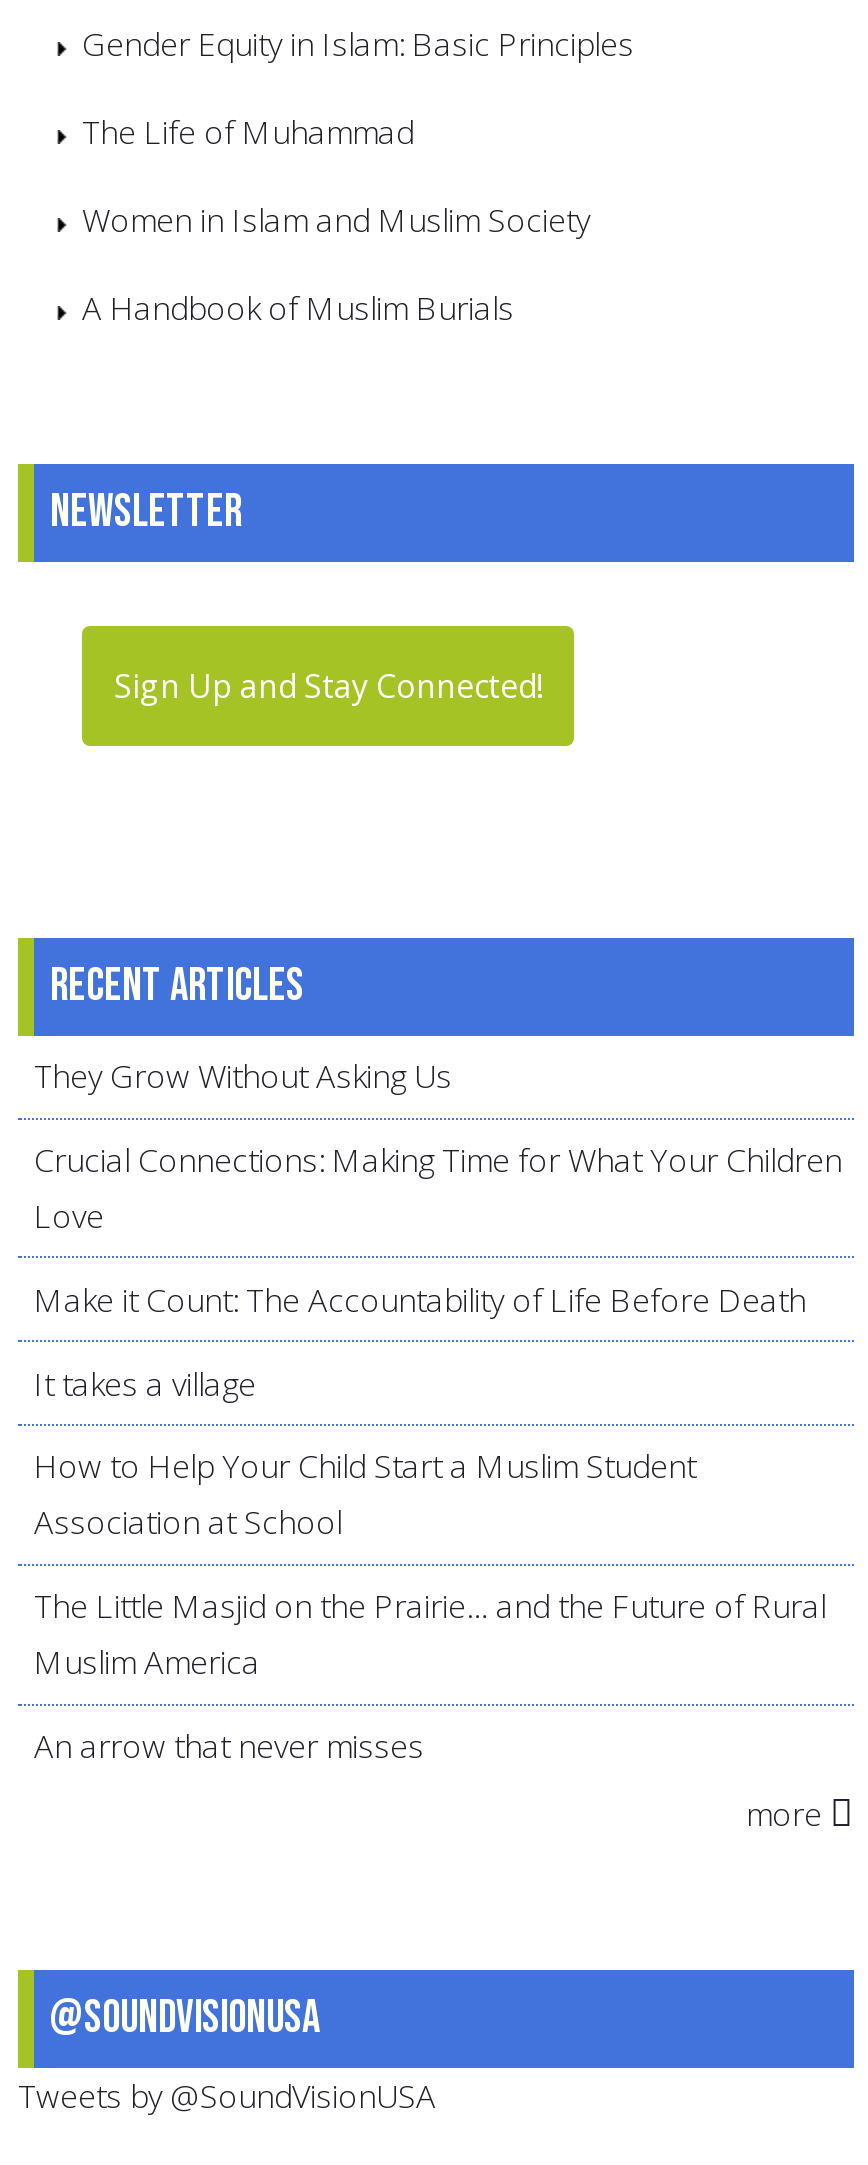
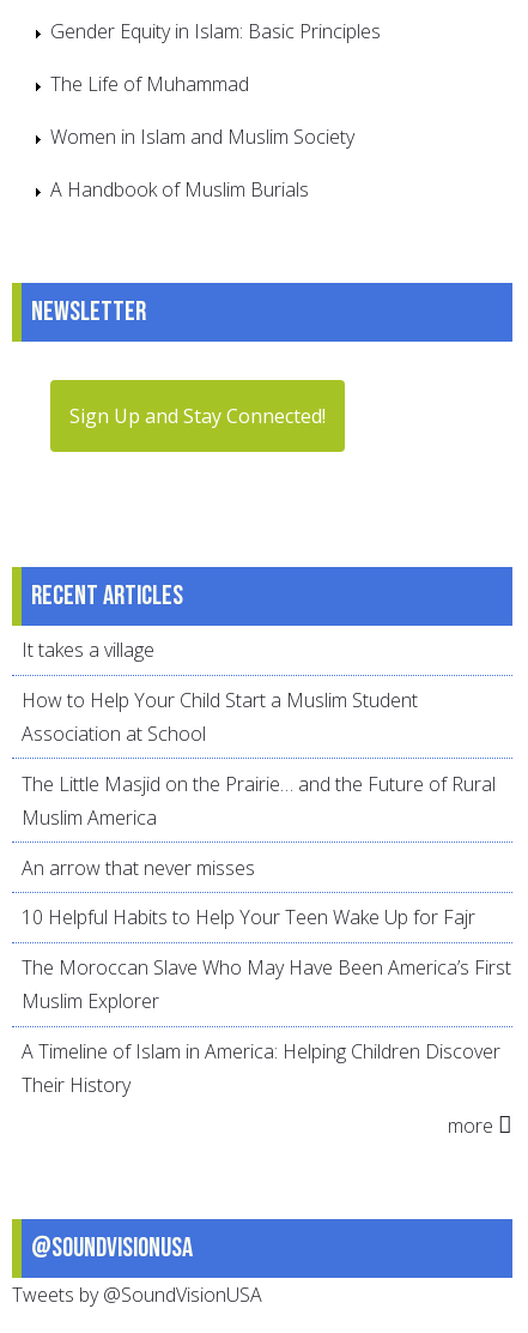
- They Grow Without Asking Us
- Crucial Connections: Making Time for What Your Children
- Love
- Make it Count: The Accountability of Life Before Death

moved up: It takes a village | How to Help Your Child Start a Muslim Student | Association at School | The Little Masjid on the Prairie… and the Future of Rural | Muslim America | An arrow that never misses

+ 10 Helpful Habits to Help Your Teen Wake Up for Fajr
+ The Moroccan Slave Who May Have Been America’s First
+ Muslim Explorer
+ A Timeline of Islam in America: Helping Children Discover
+ Their History
